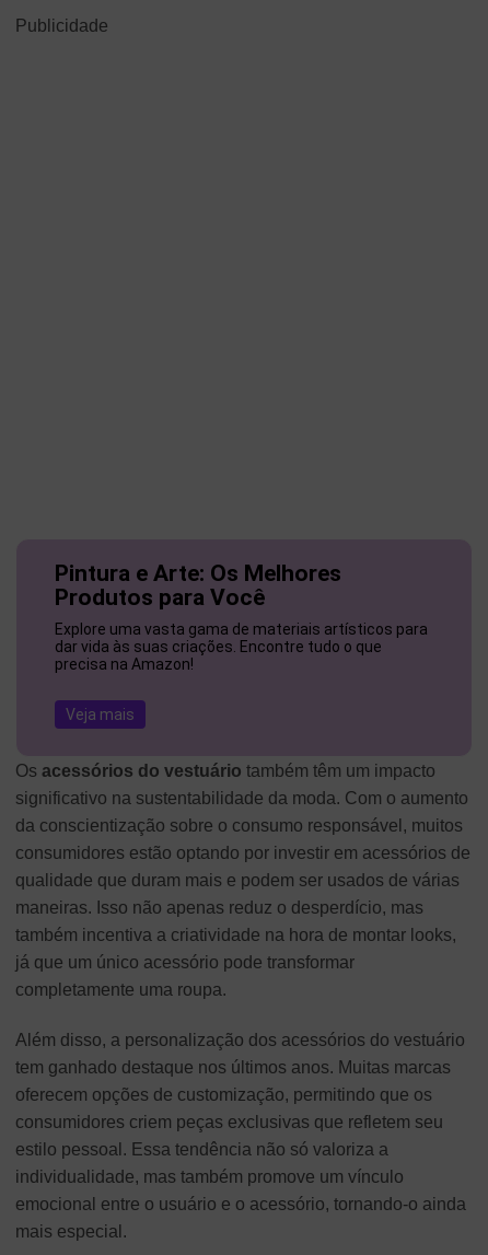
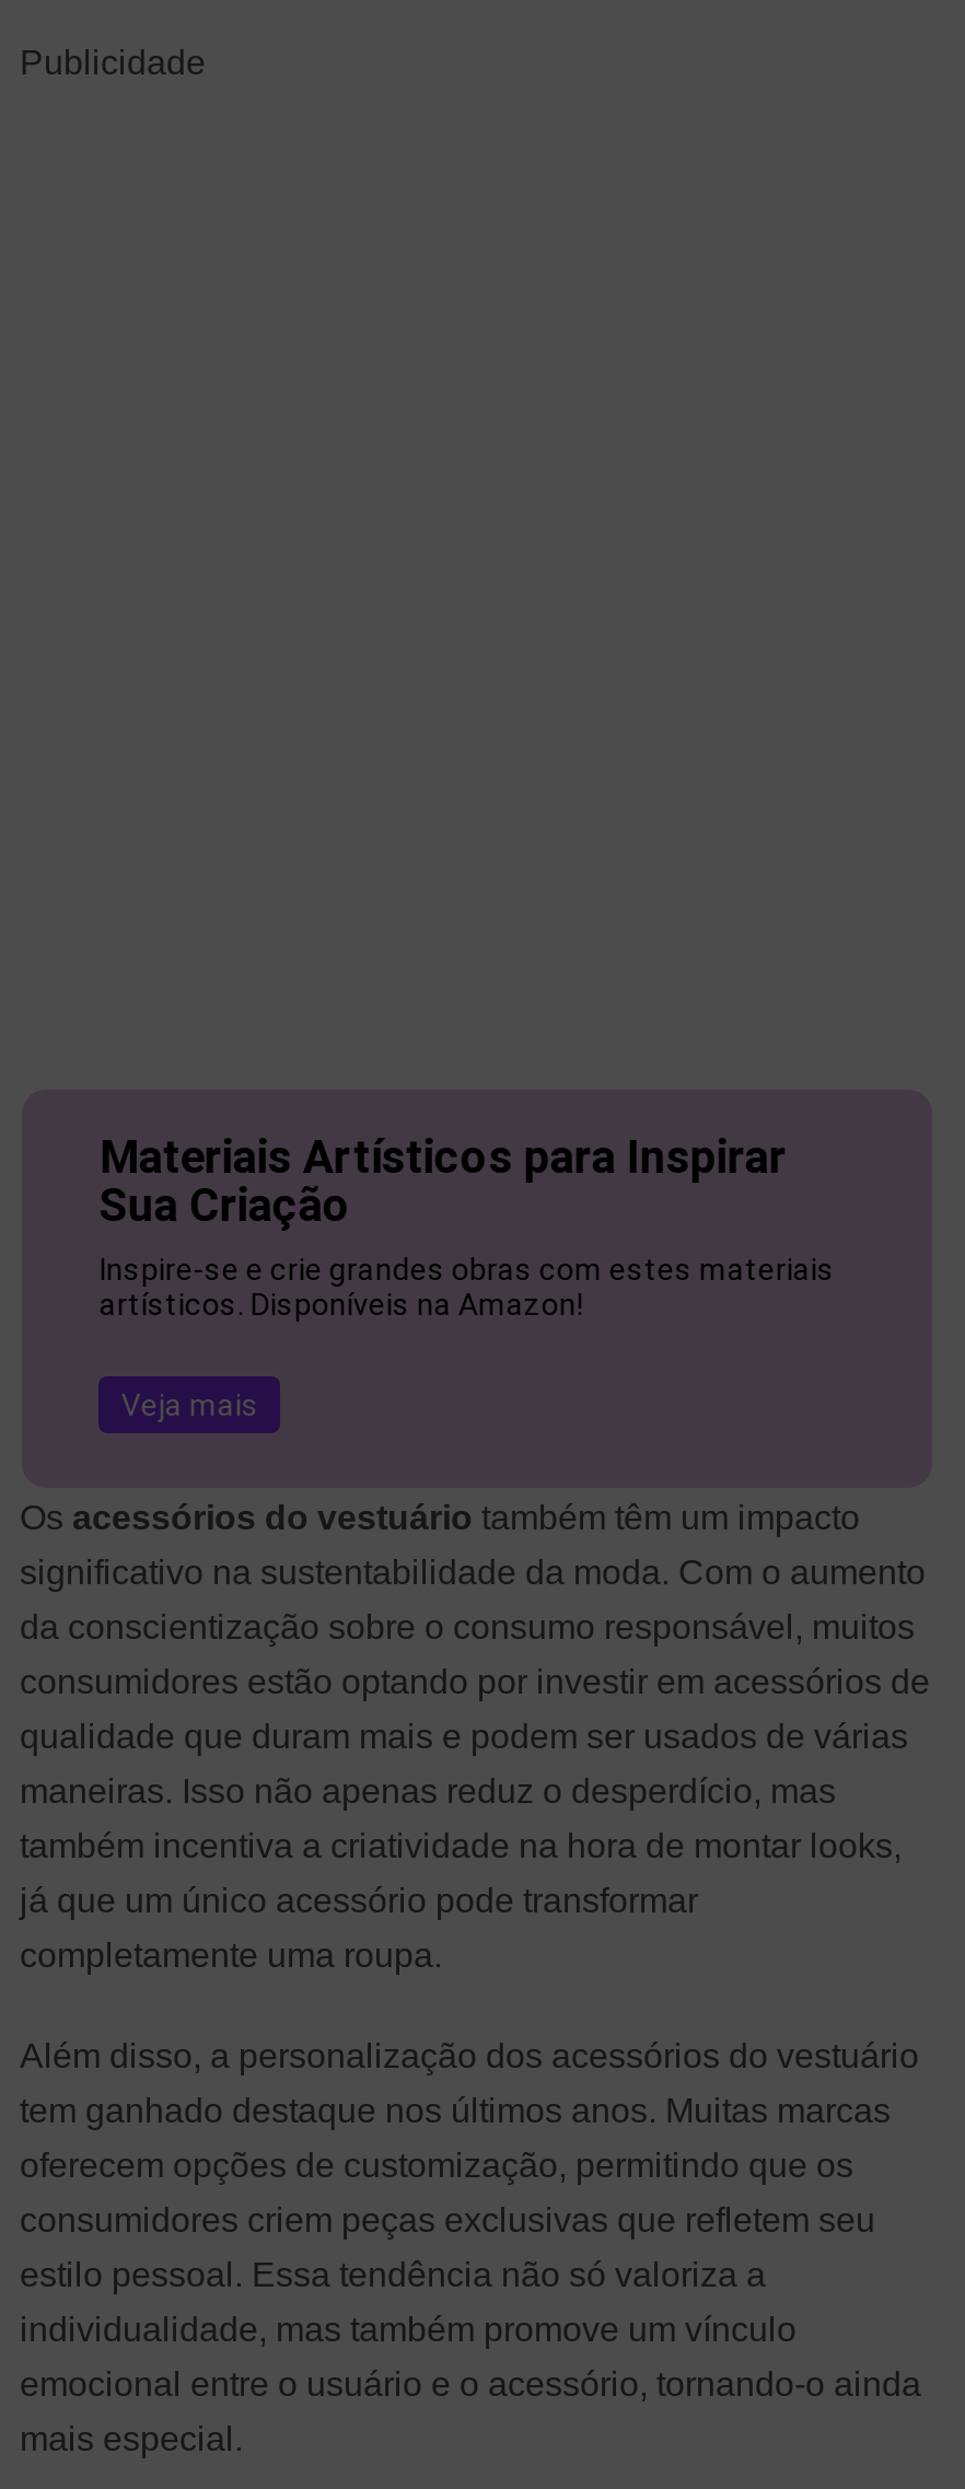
- Pintura e Arte: Os Melhores
- Produtos para Você
- Explore uma vasta gama de materiais artísticos para
- dar vida às suas criações. Encontre tudo o que
- precisa na Amazon!
+ Materiais Artísticos para Inspirar
+ Sua Criação
+ Inspire-se e crie grandes obras com estes materiais
+ artísticos. Disponíveis na Amazon!
